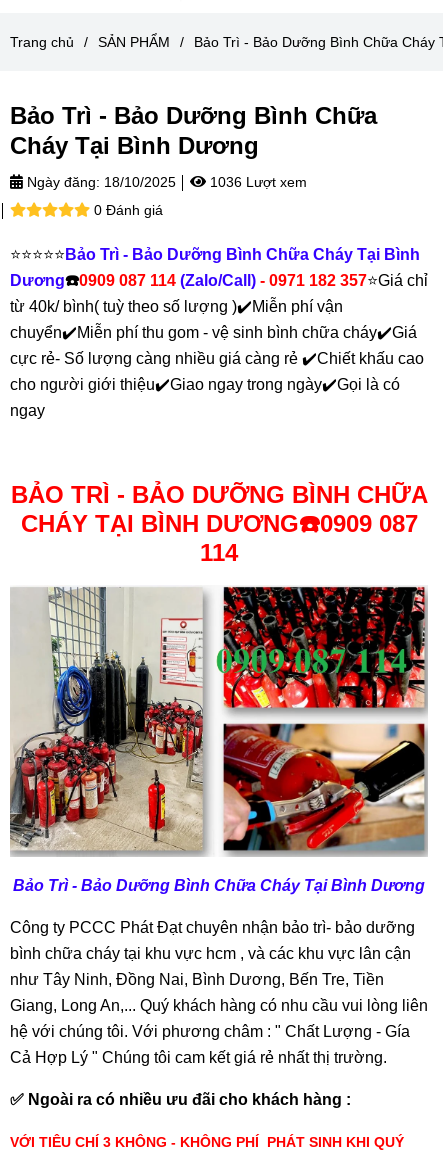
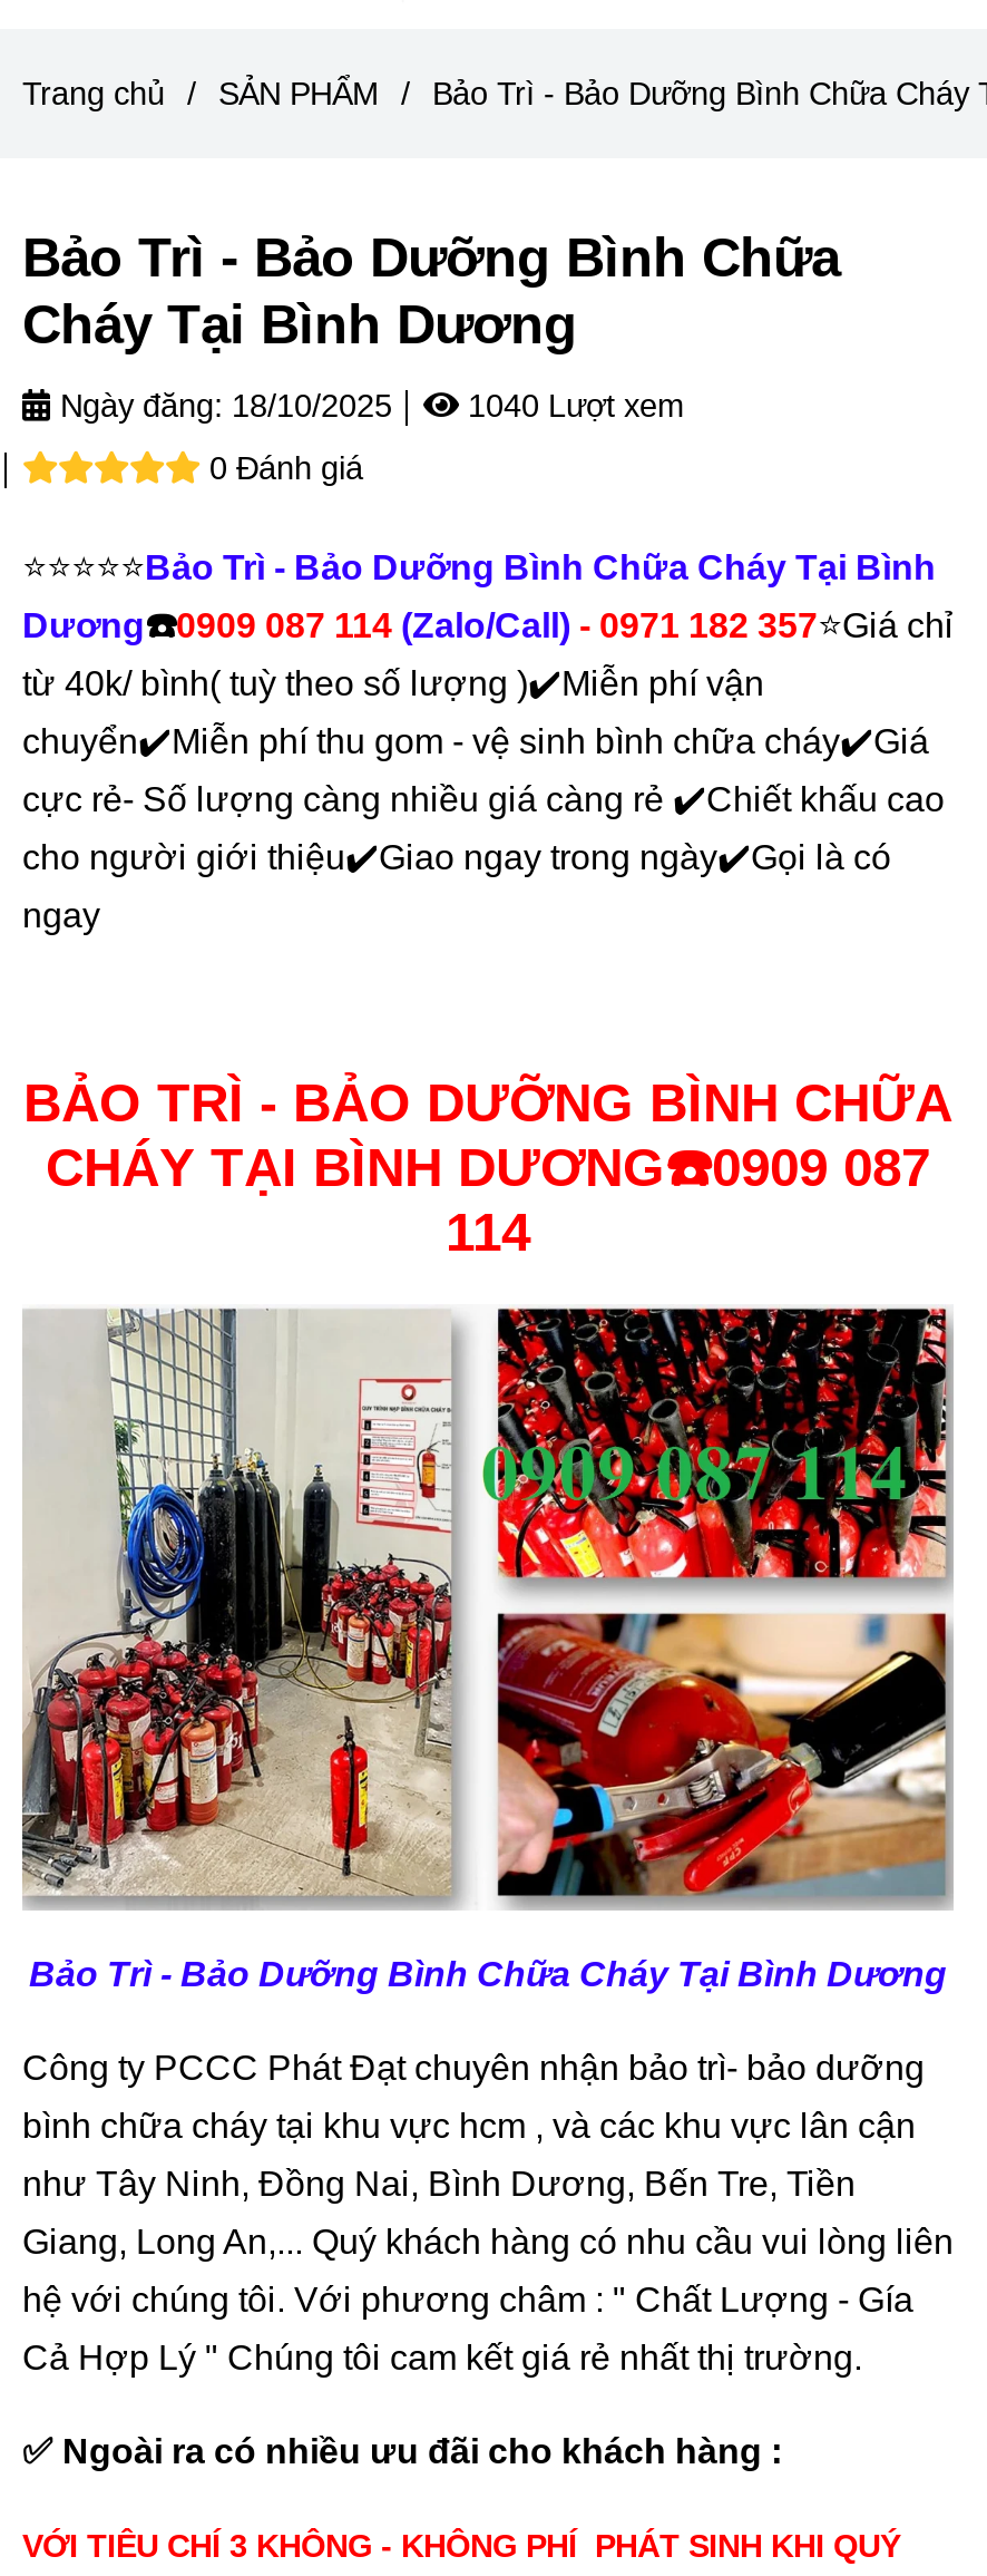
- Ngày đăng: 18/10/2025 1036 Lượt xem
+ Ngày đăng: 18/10/2025 1040 Lượt xem
